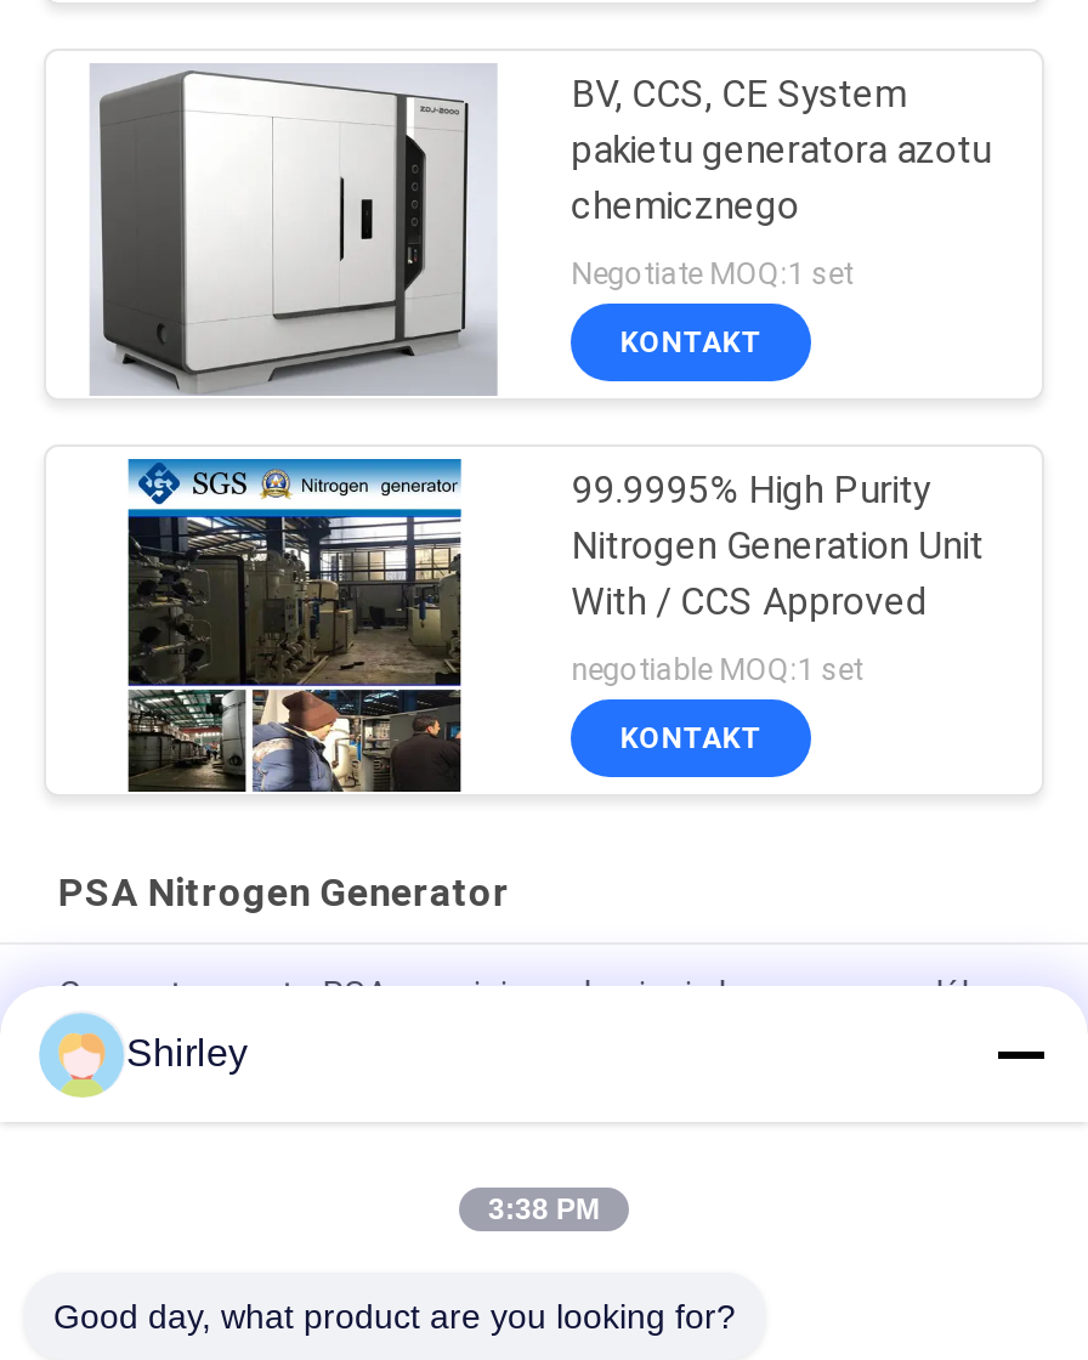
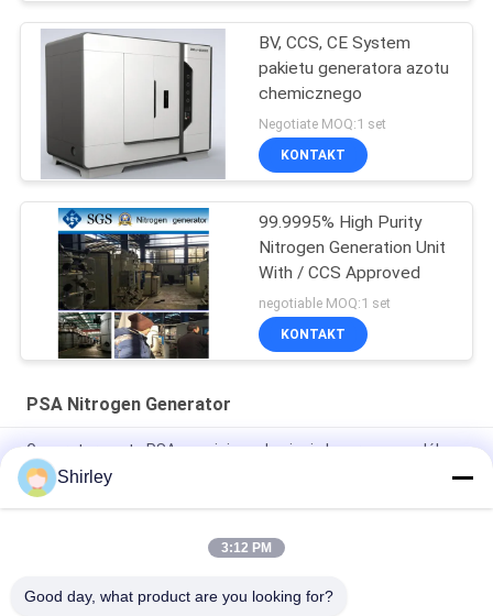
- 3:38 PM
+ 3:12 PM
